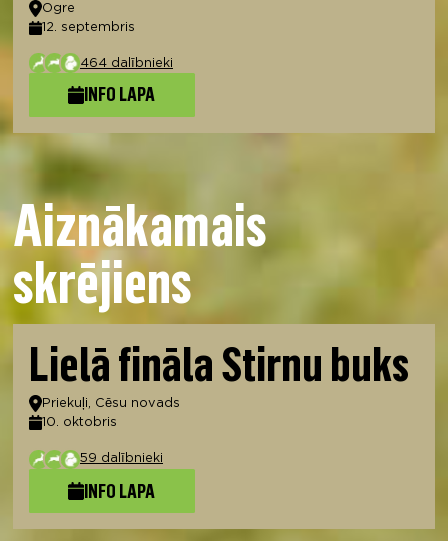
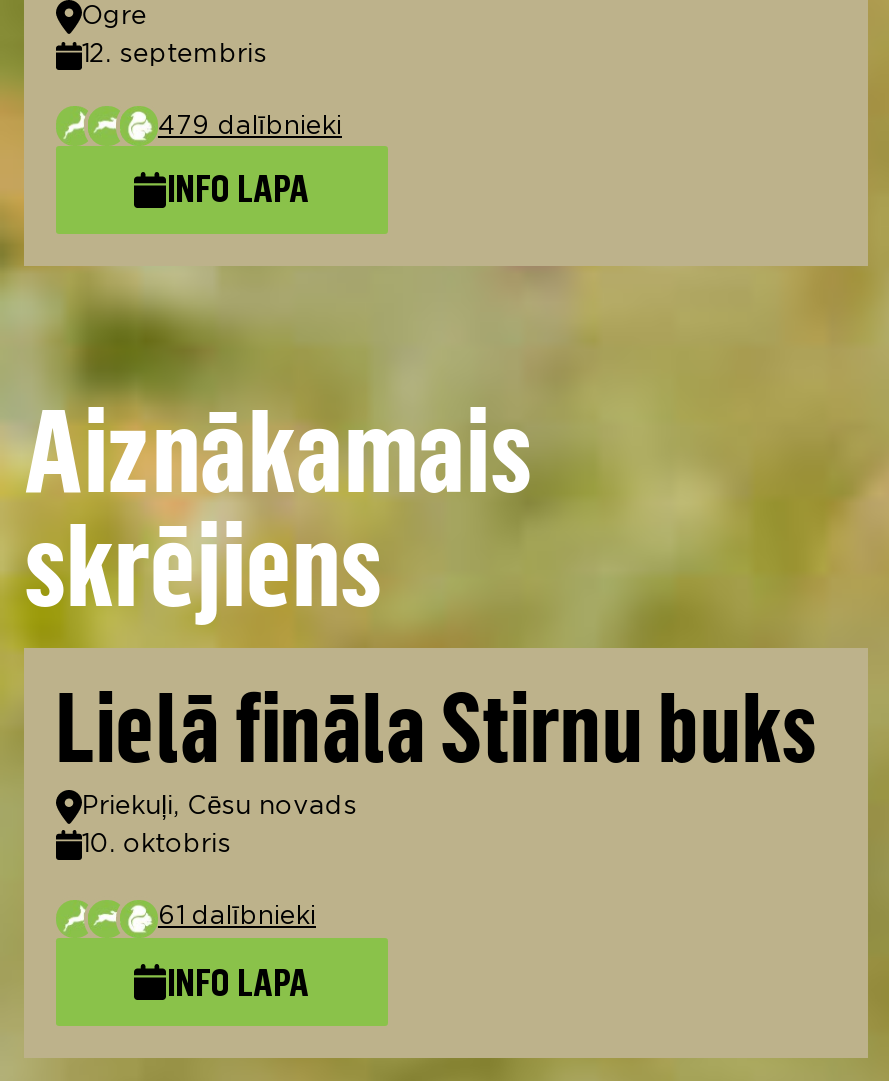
- 464 dalībnieki
+ 479 dalībnieki

- 59 dalībnieki
+ 61 dalībnieki
